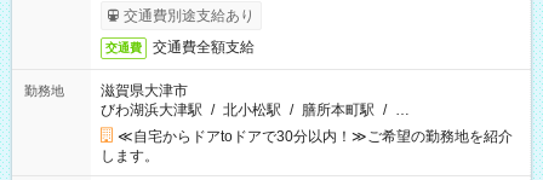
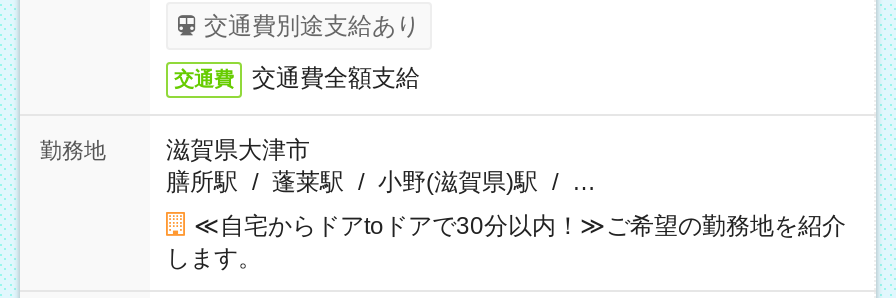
- びわ湖浜大津駅 / 北小松駅 / 膳所本町駅 / …
+ 膳所駅 / 蓬莱駅 / 小野(滋賀県)駅 / …
